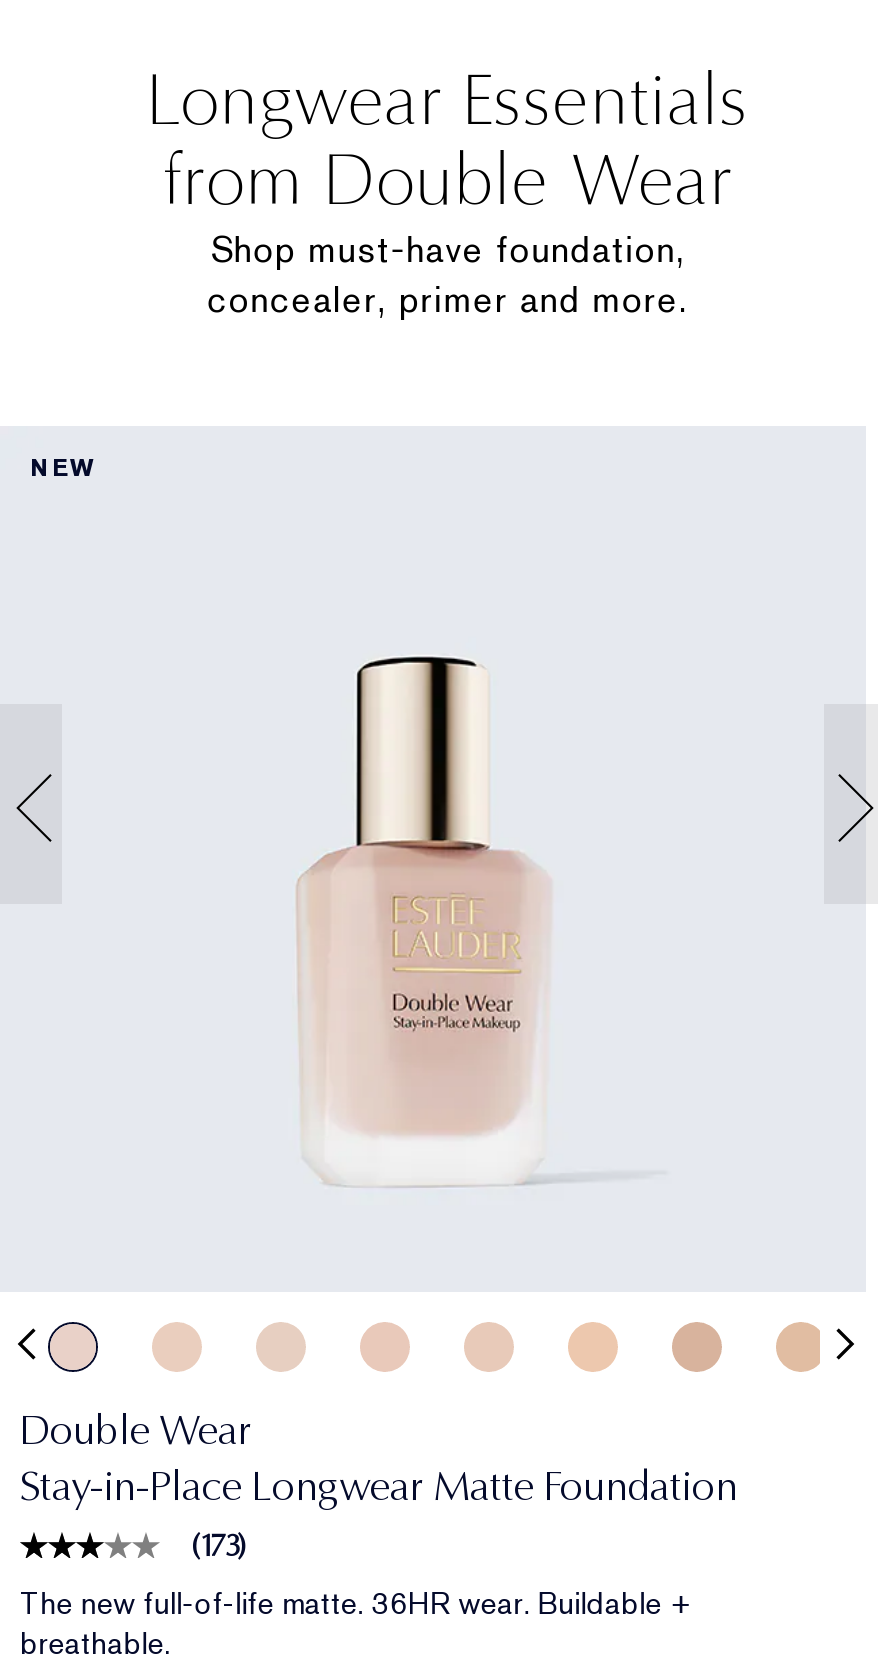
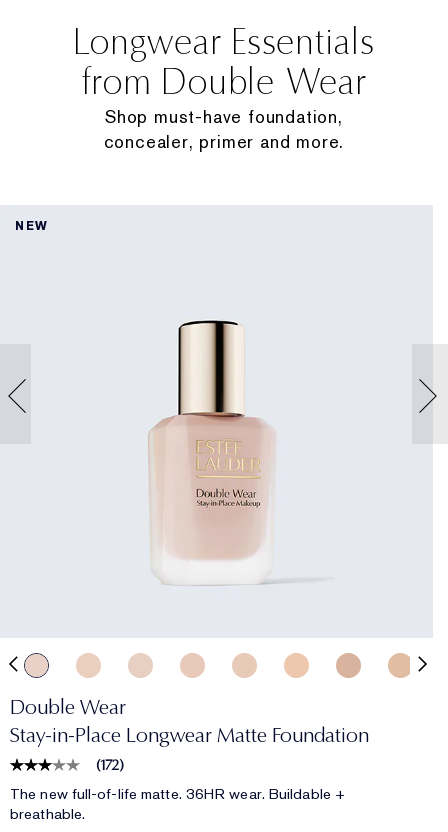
- (173)
+ (172)
